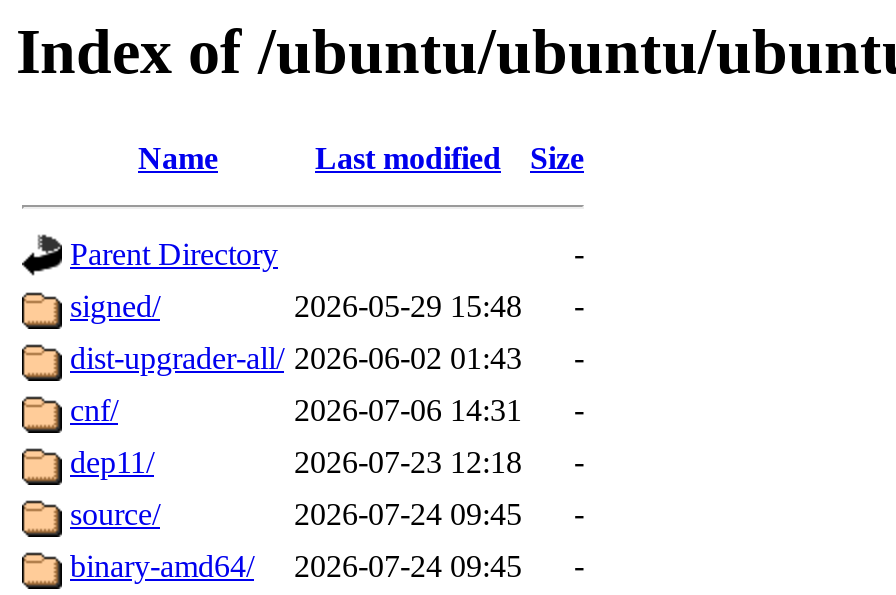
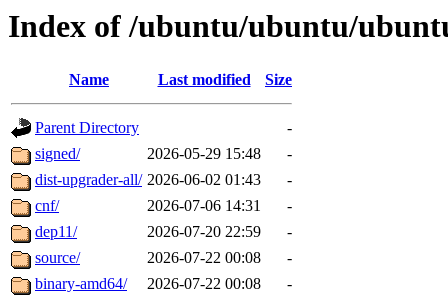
- 2026-07-23 12:18
+ 2026-07-20 22:59

- 2026-07-24 09:45
+ 2026-07-22 00:08

- 2026-07-24 09:45
+ 2026-07-22 00:08
